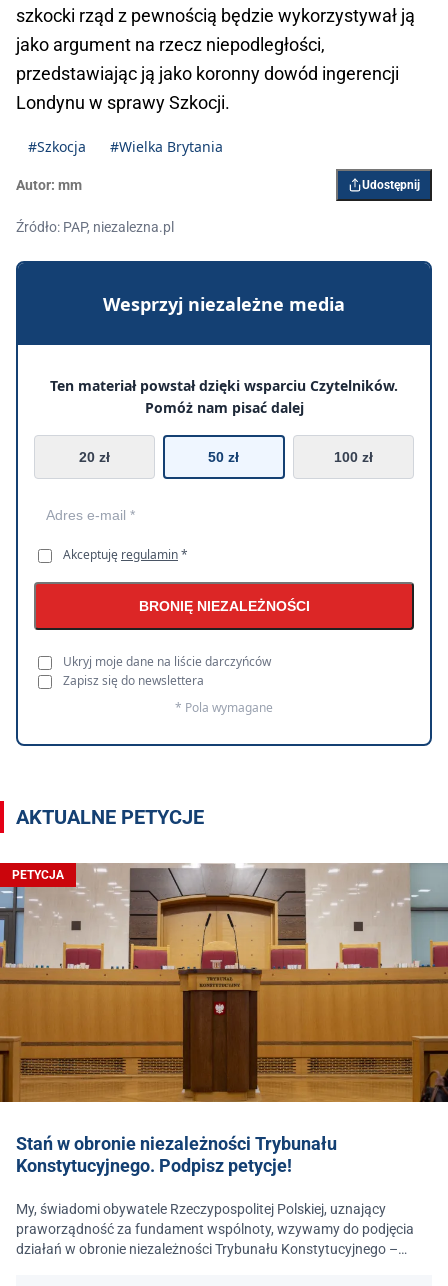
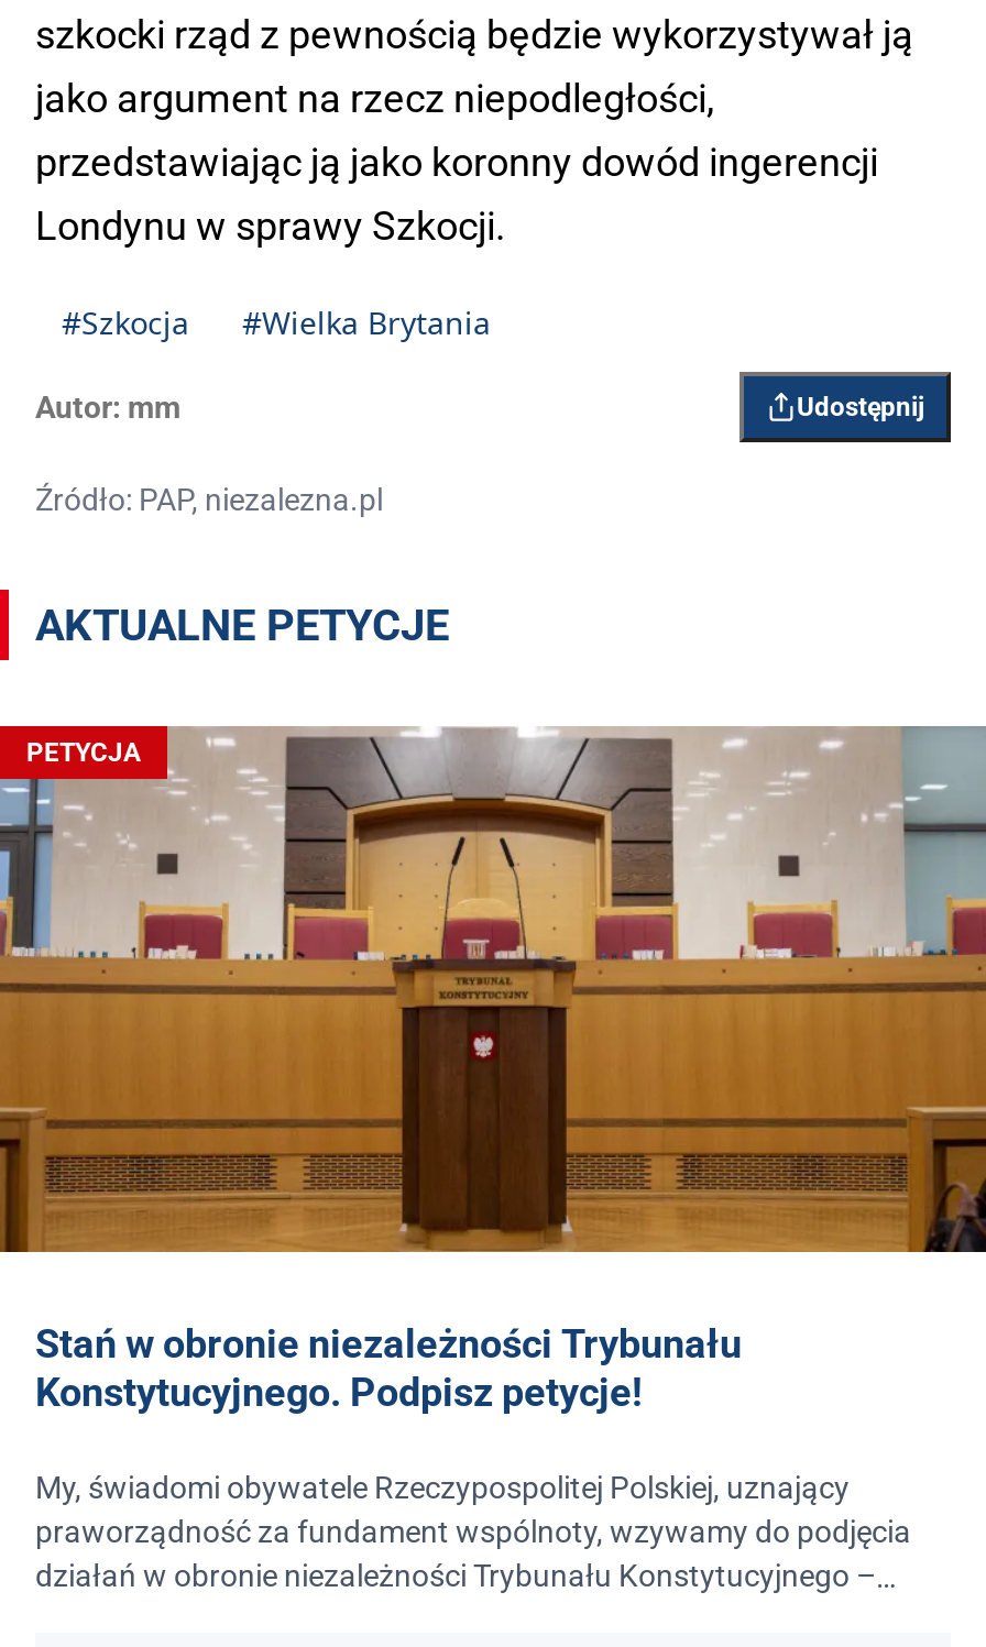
- [image]
- Wesprzyj niezależne media
- Ten materiał powstał dzięki wsparciu Czytelników.
- Pomóż nam pisać dalej
- 20 zł
- 50 zł
- 100 zł

- Akceptuję regulamin *
- BRONIĘ NIEZALEŻNOŚCI
- Ukryj moje dane na liście darczyńców
- Zapisz się do newslettera
- * Pola wymagane
